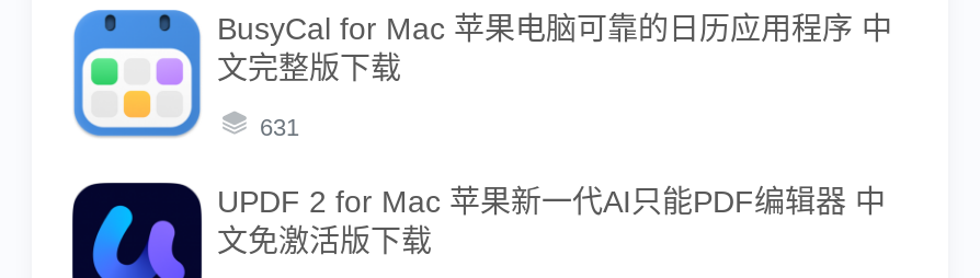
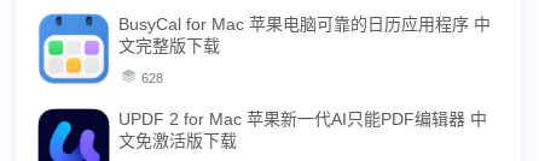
- 631
+ 628
